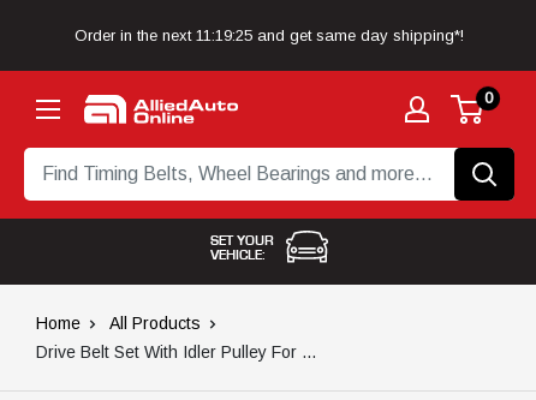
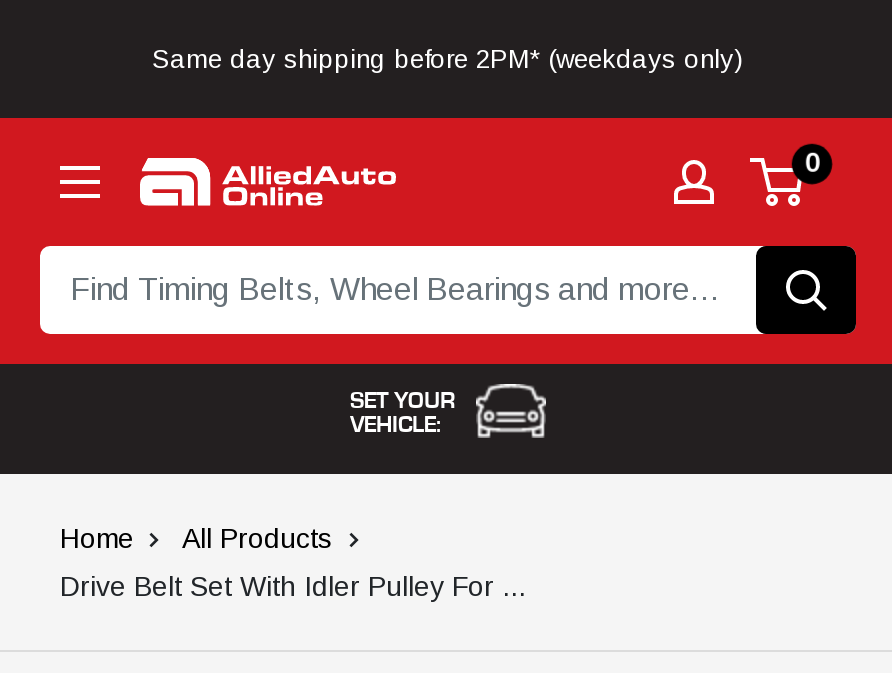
- Order in the next 11:19:25 and get same day shipping*!
+ Same day shipping before 2PM* (weekdays only)
